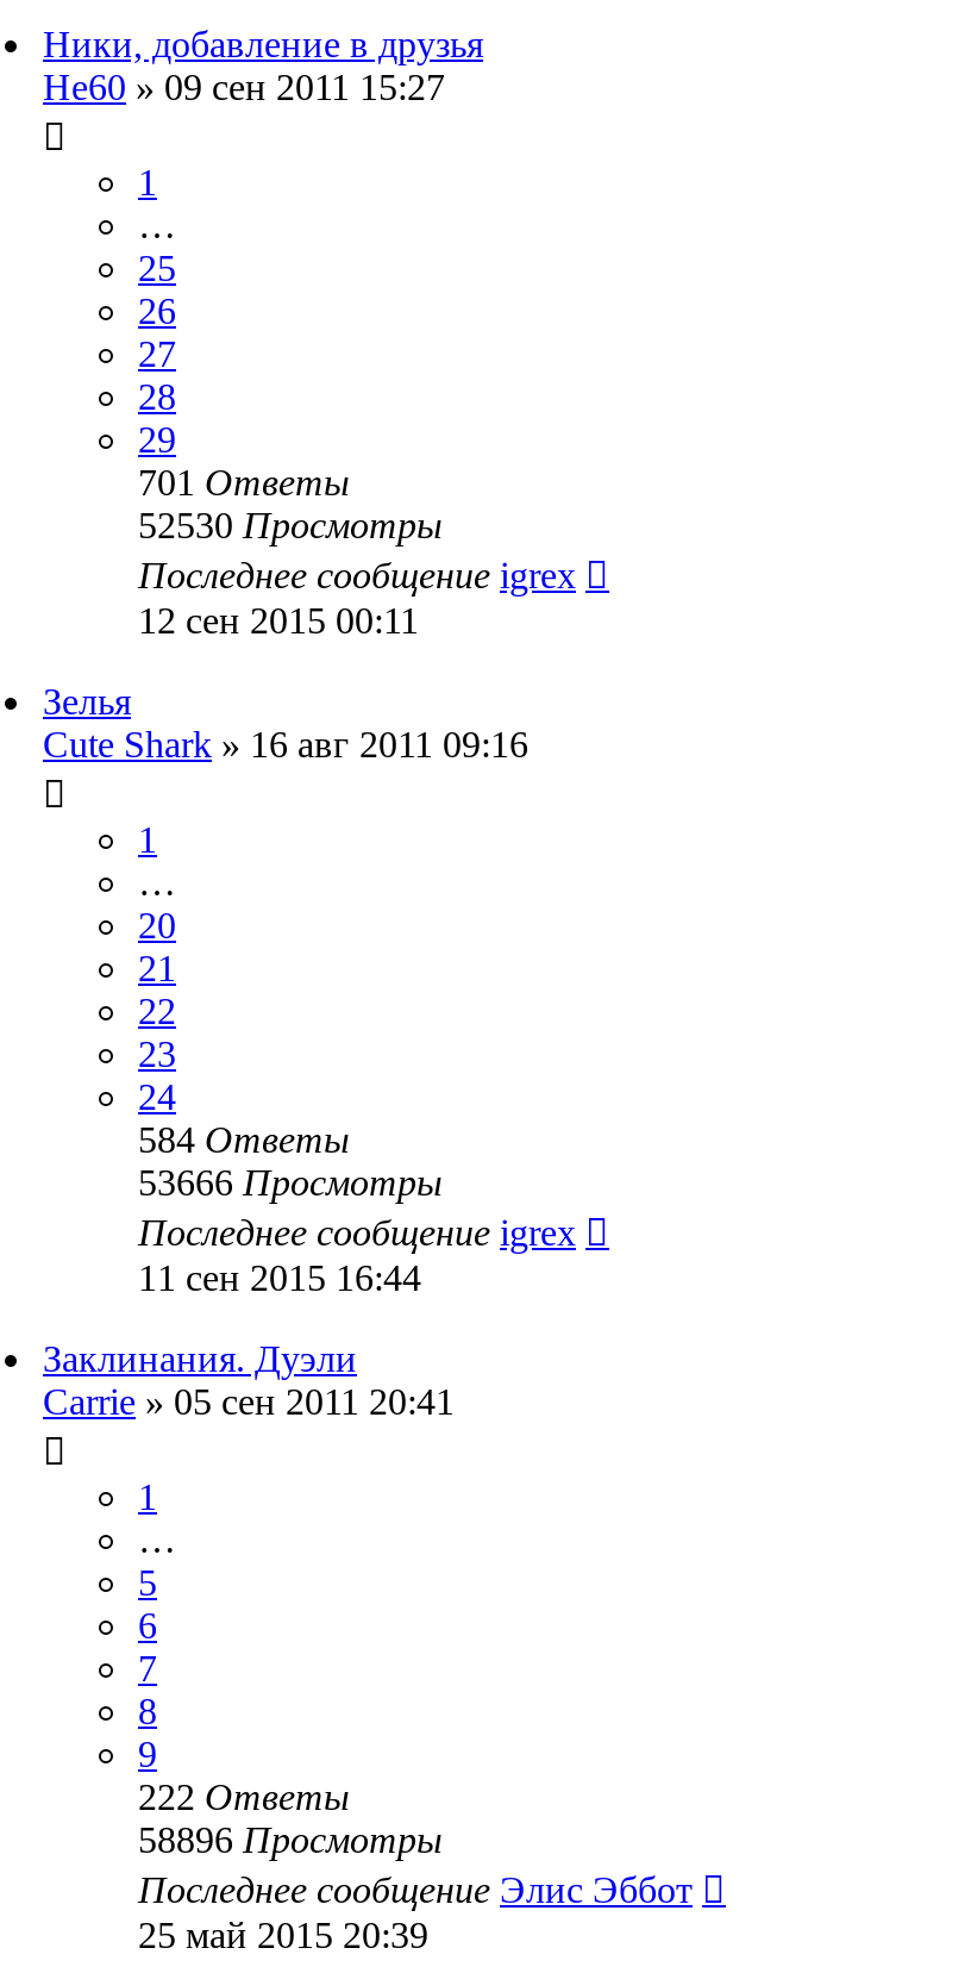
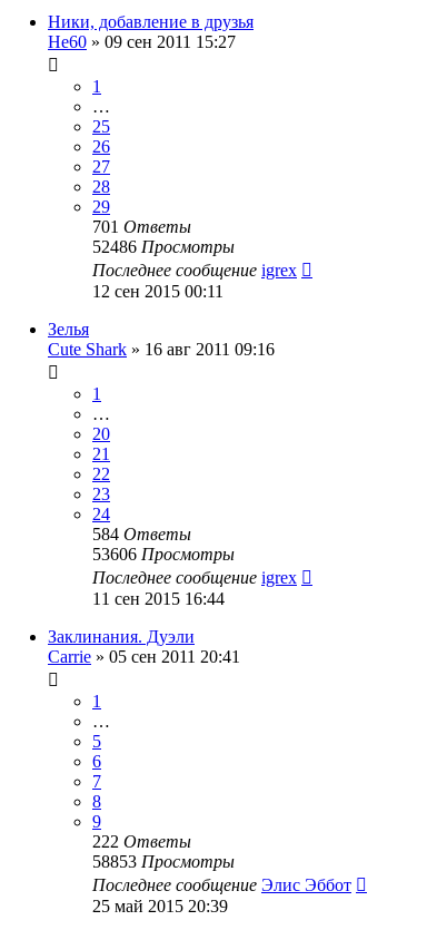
- 52530 Просмотры
+ 52486 Просмотры

- 53666 Просмотры
+ 53606 Просмотры

- 58896 Просмотры
+ 58853 Просмотры
